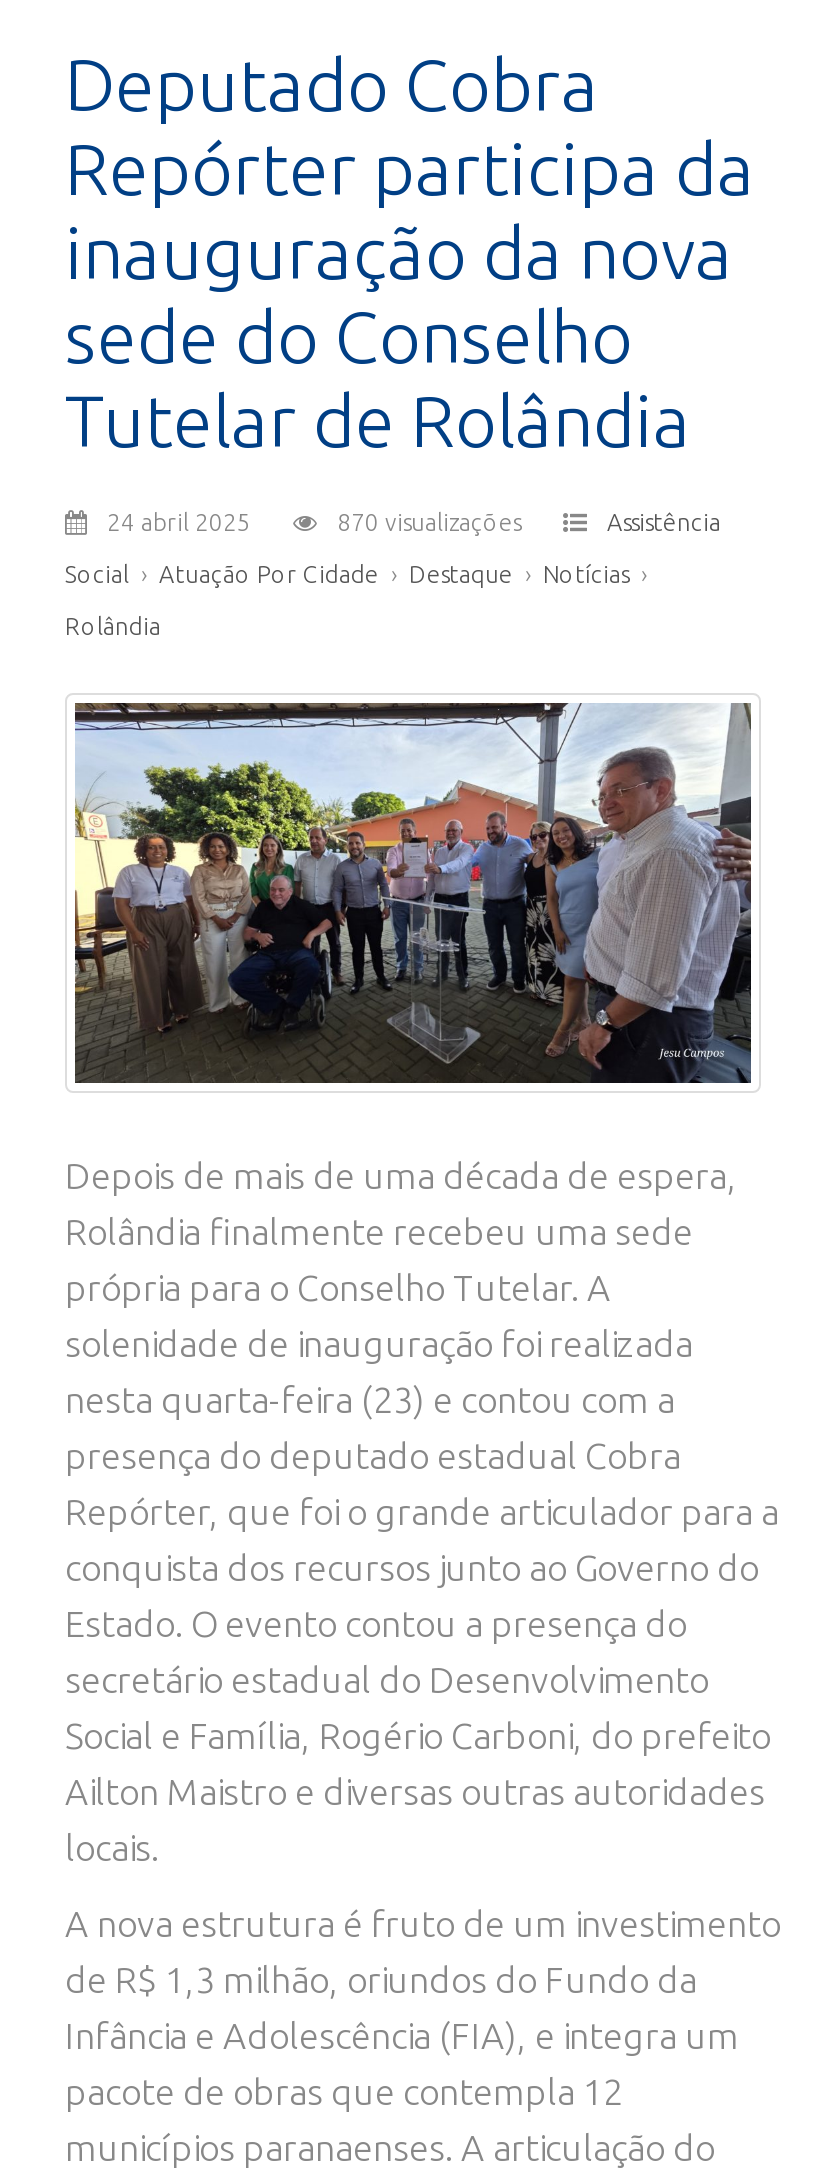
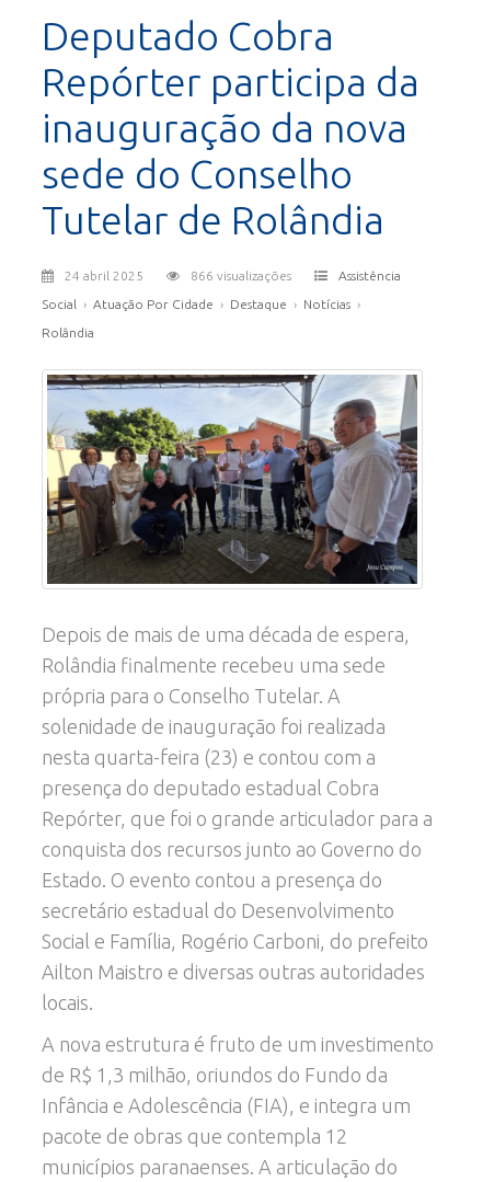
- 870 visualizações
+ 866 visualizações
